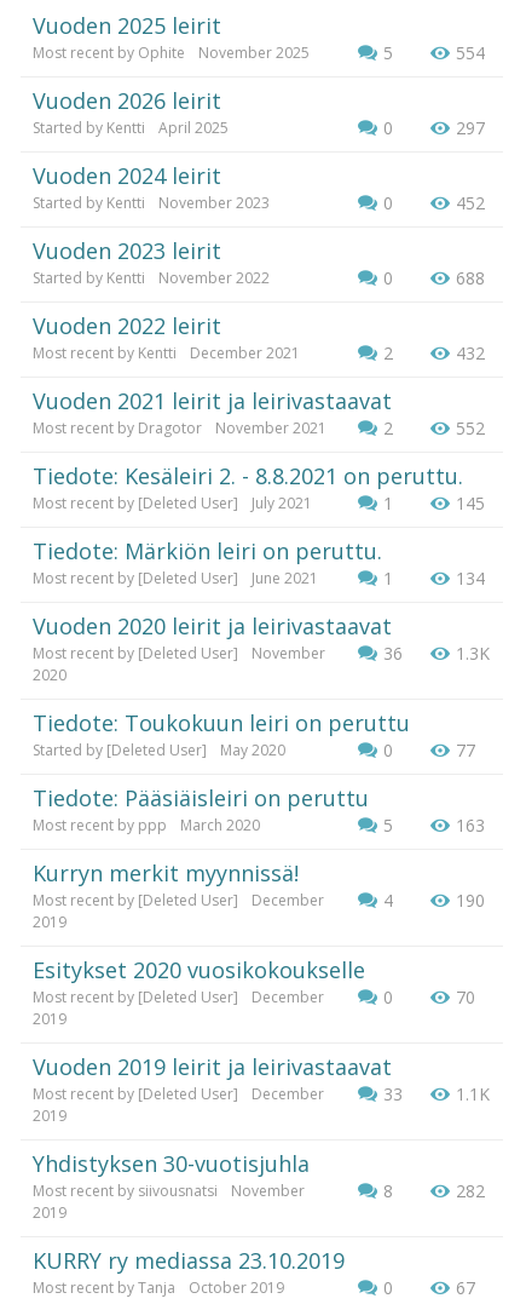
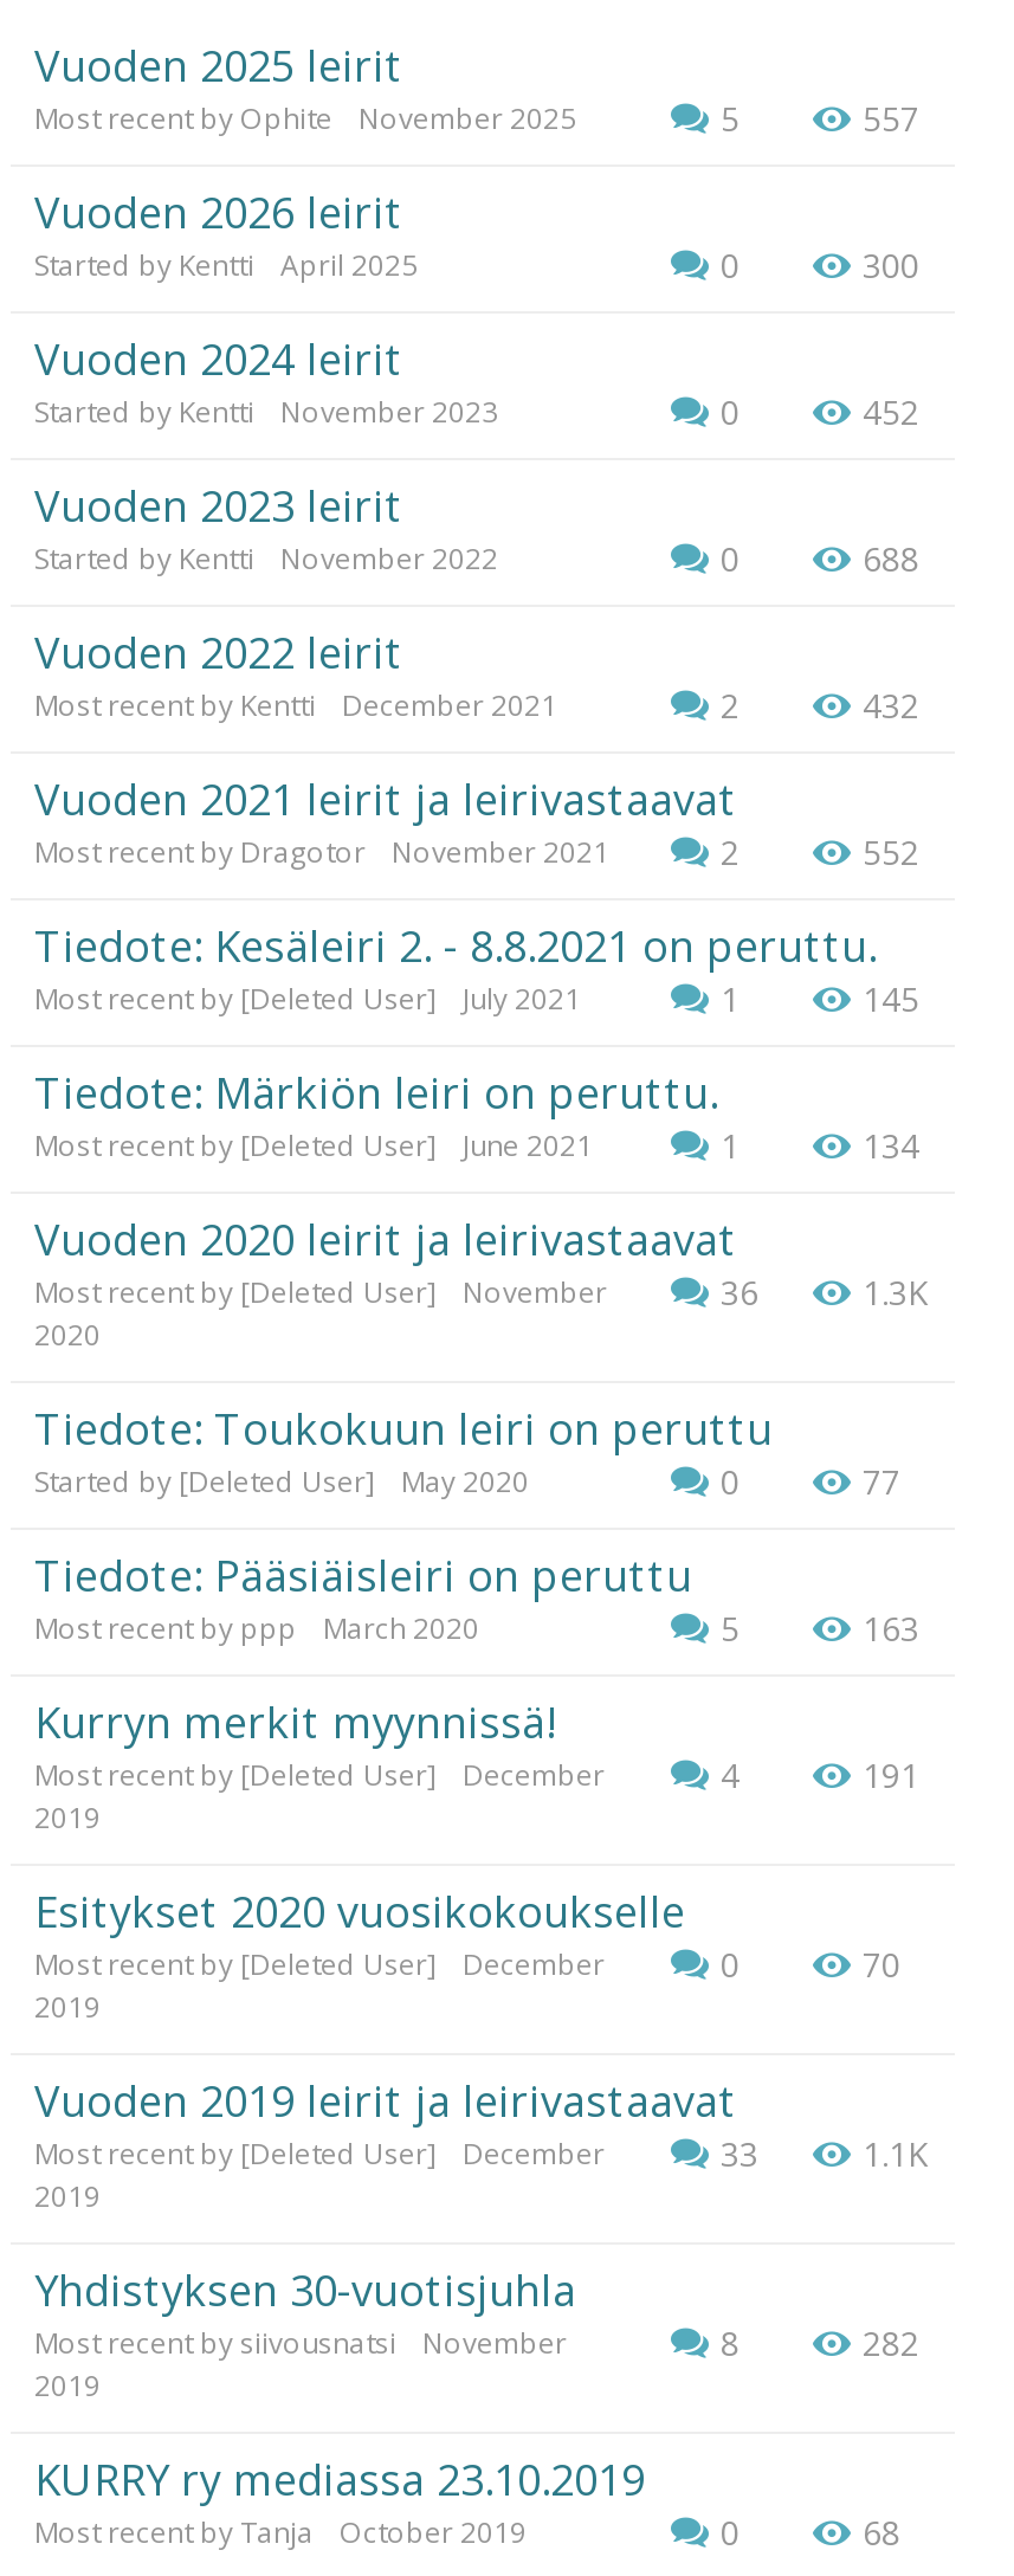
- 554
+ 557

- 297
+ 300

- 190
+ 191

- 67
+ 68
